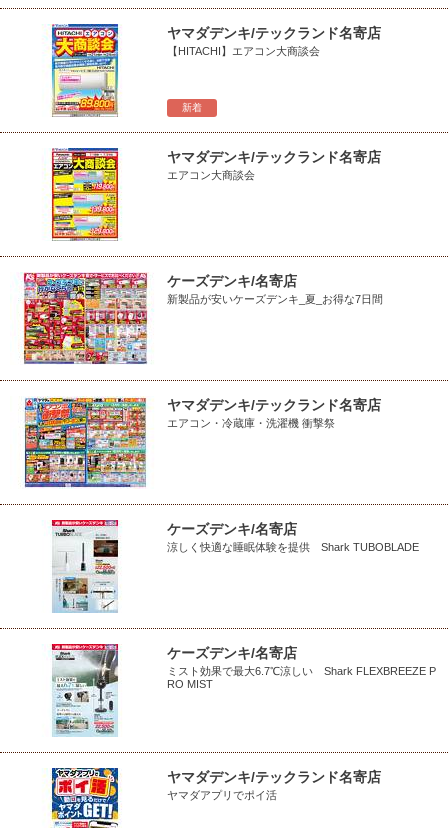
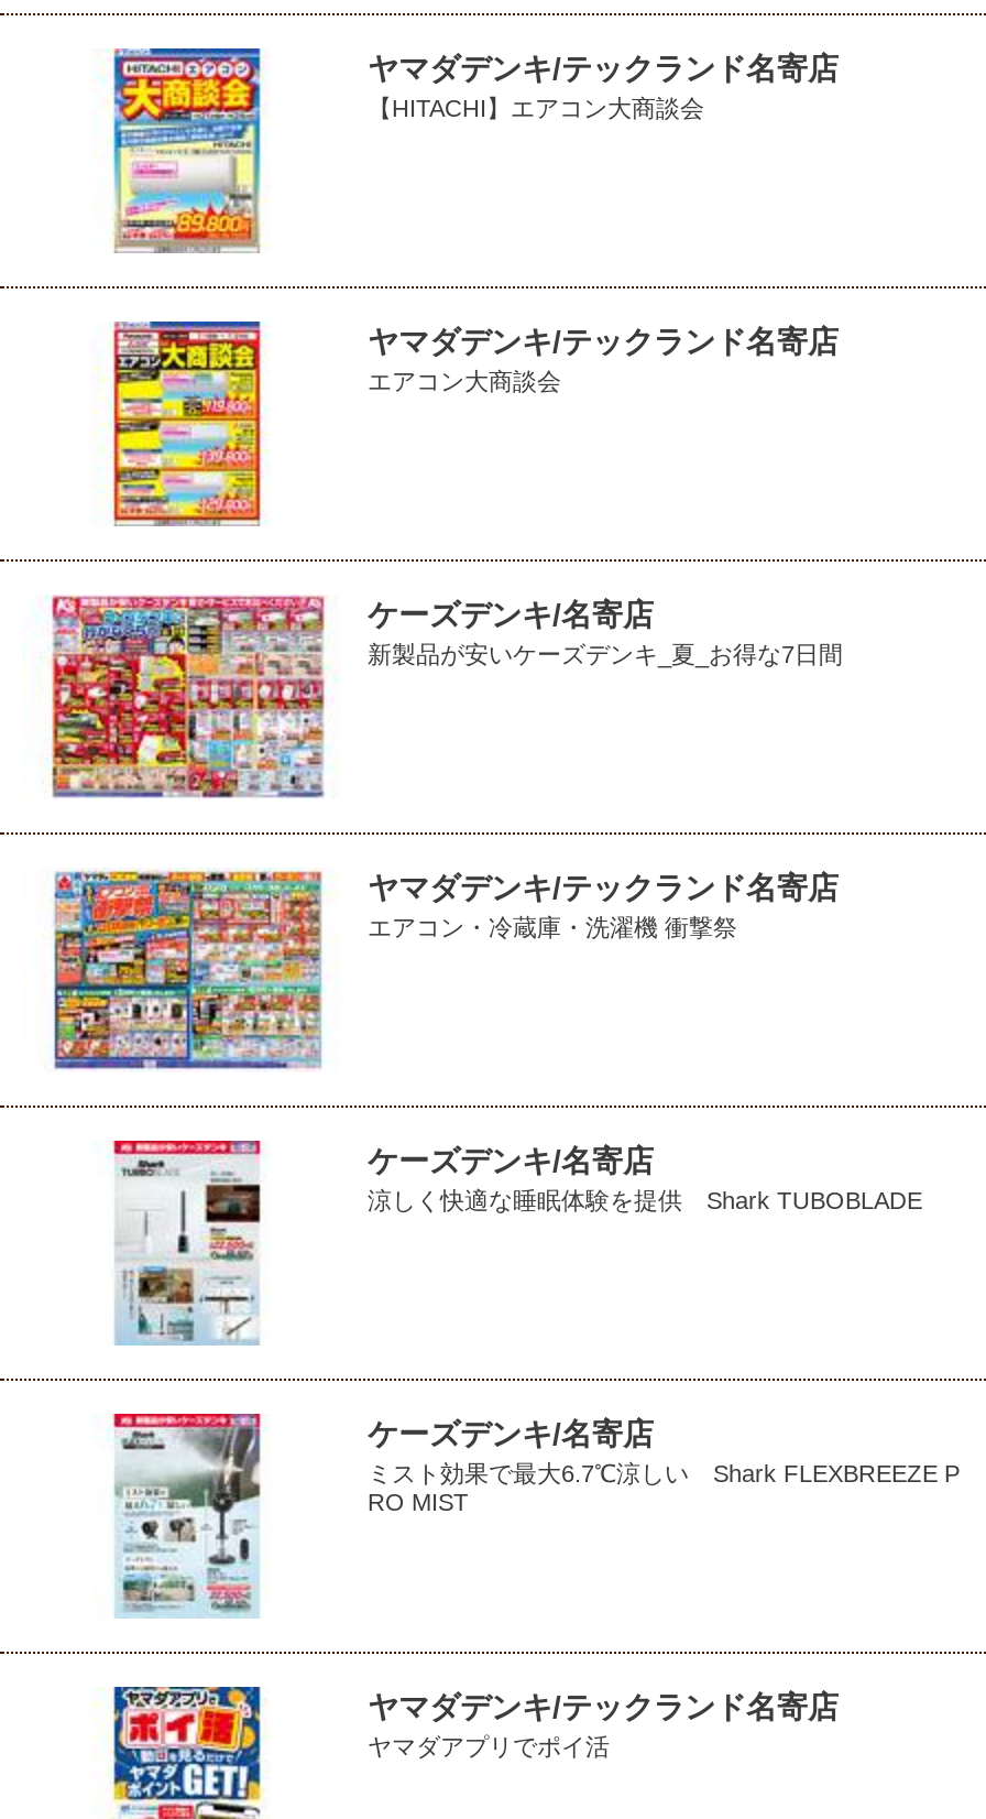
- 新着
